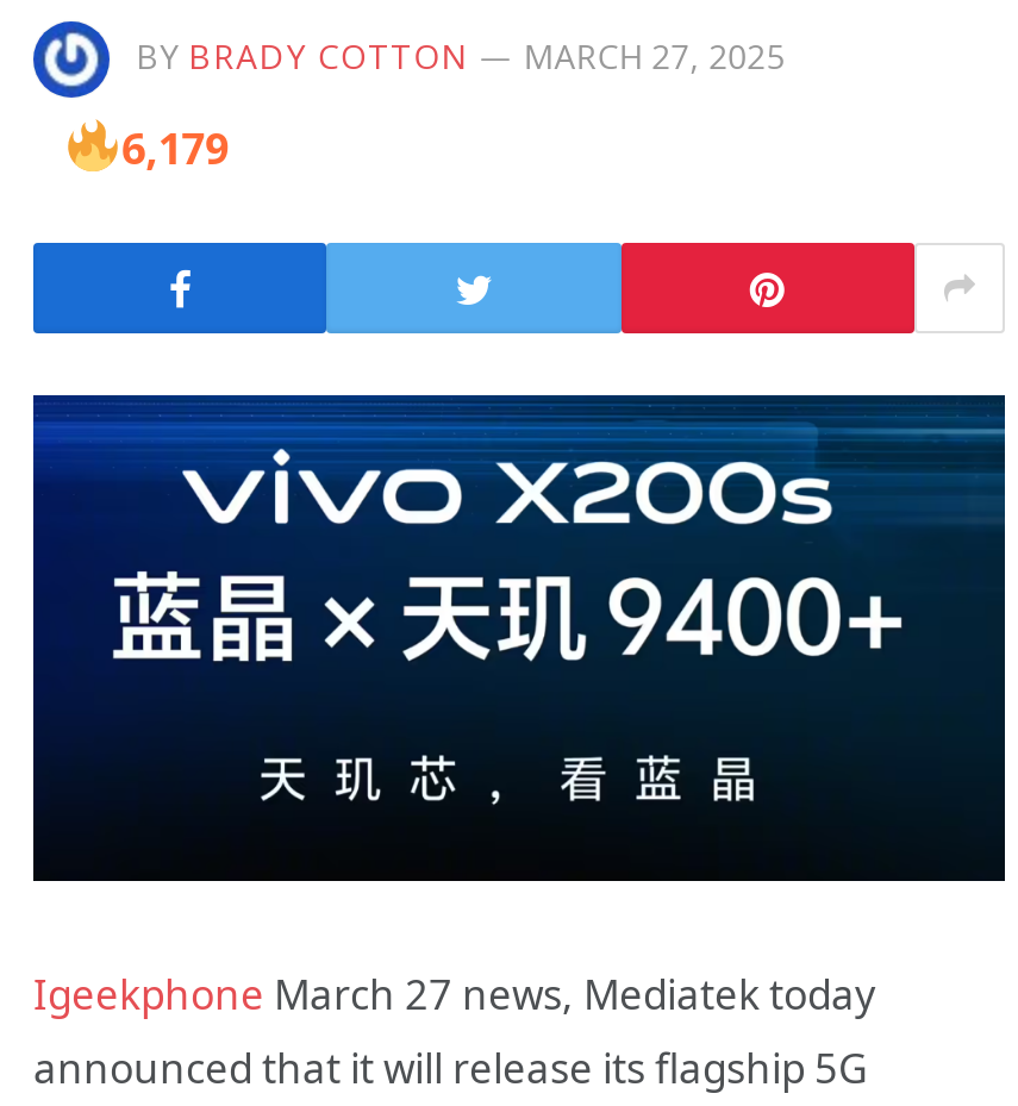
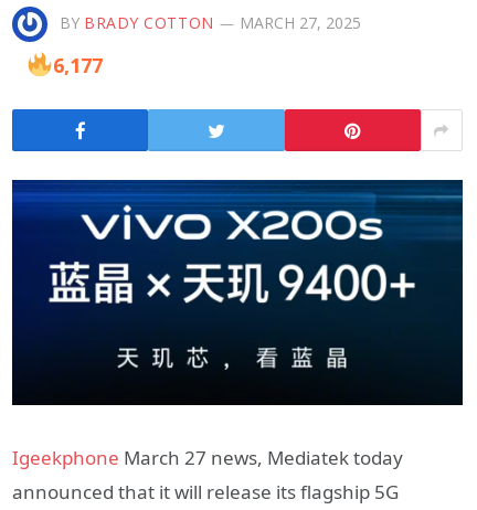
- 6,179
+ 6,177
